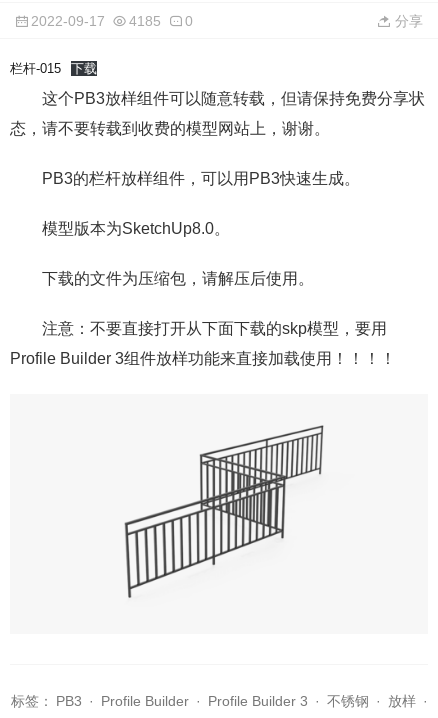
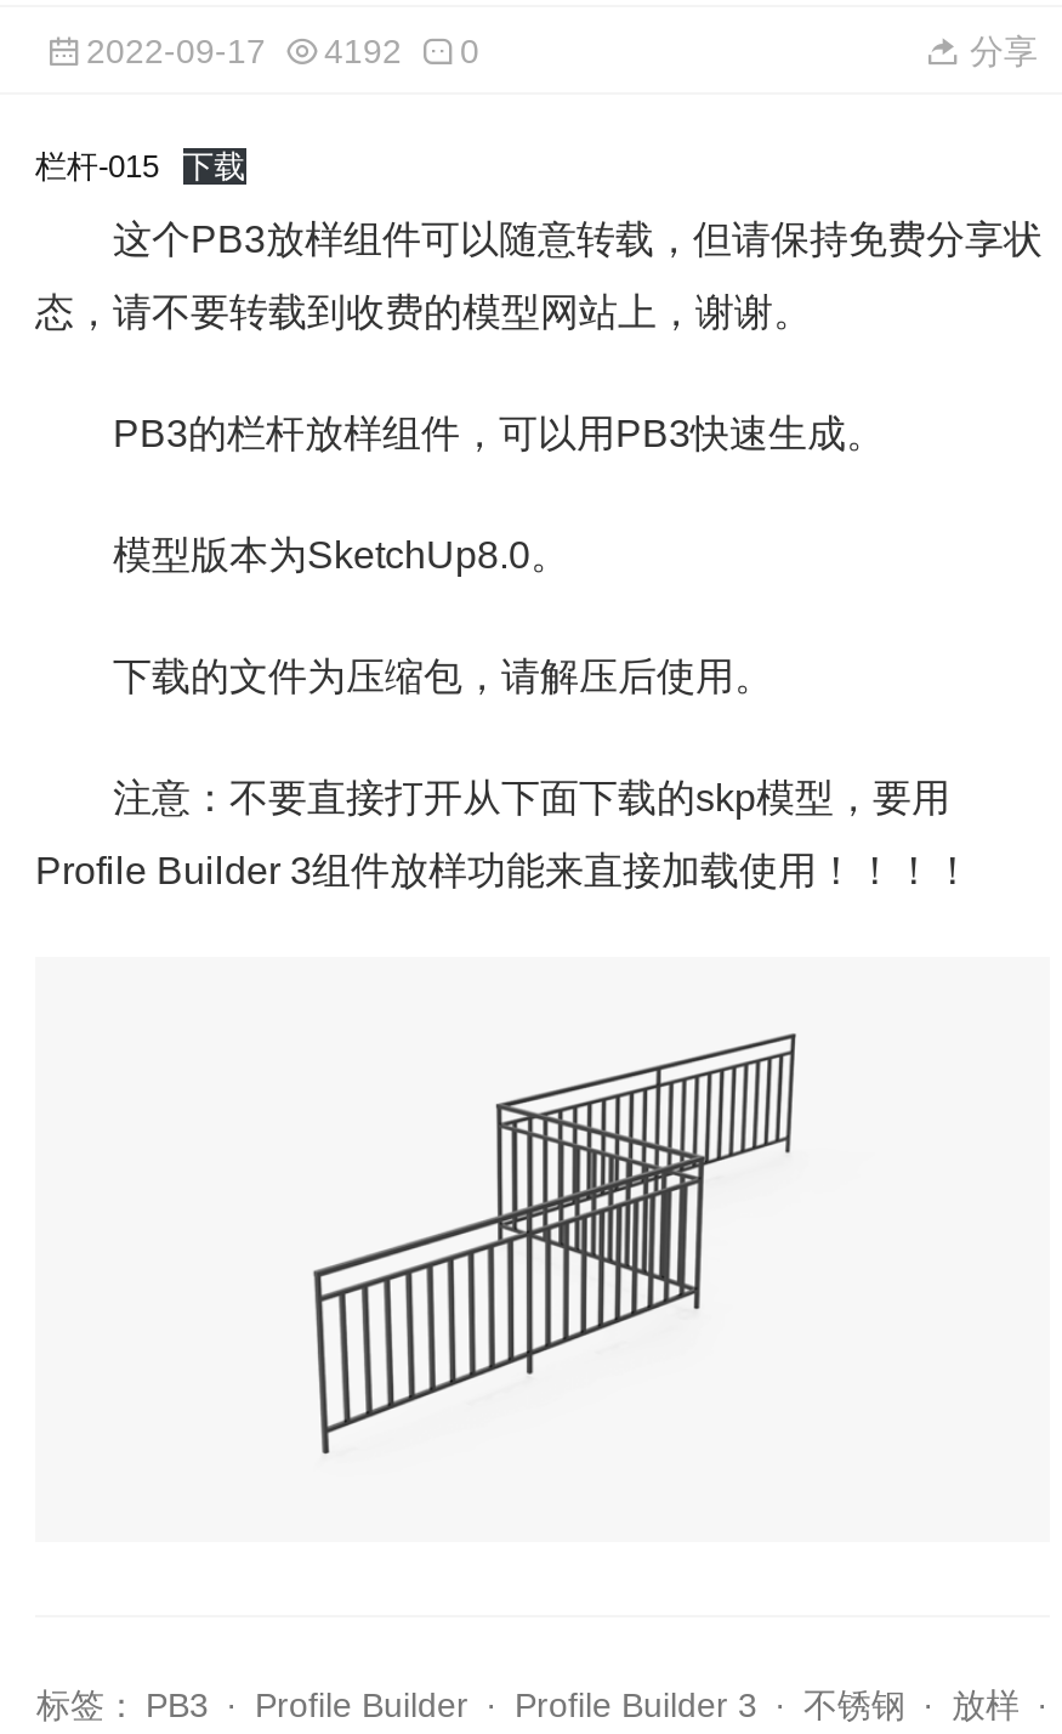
- 2022-09-17 4185 0
+ 2022-09-17 4192 0
